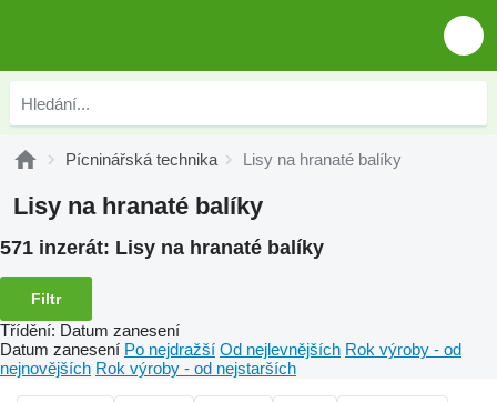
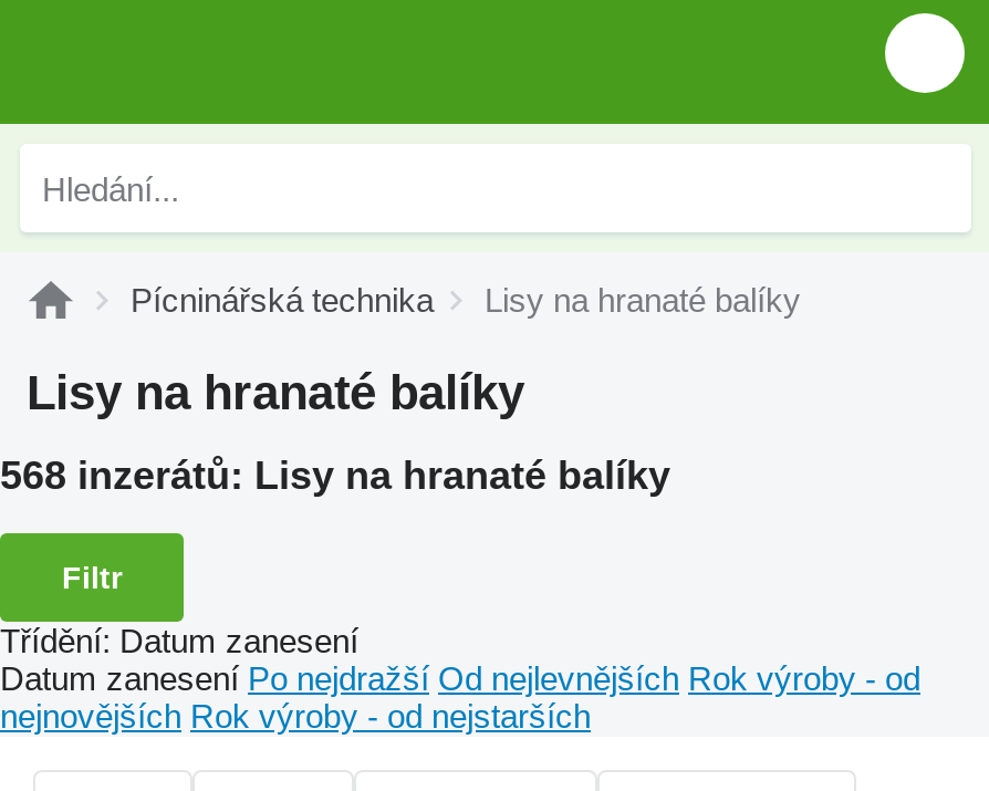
- 571 inzerát: Lisy na hranaté balíky
+ 568 inzerátů: Lisy na hranaté balíky
